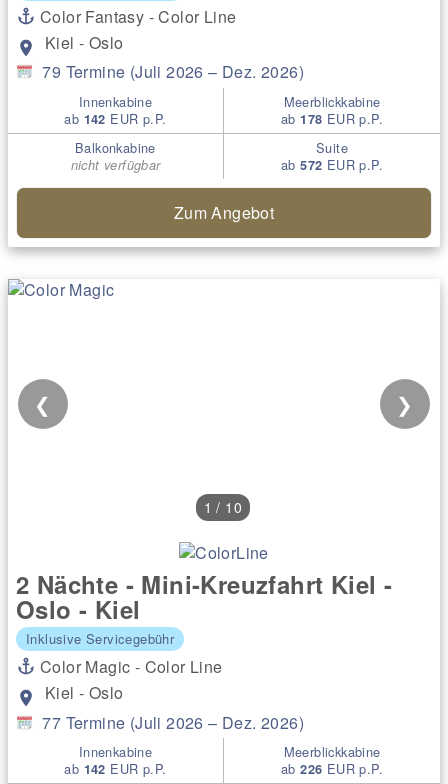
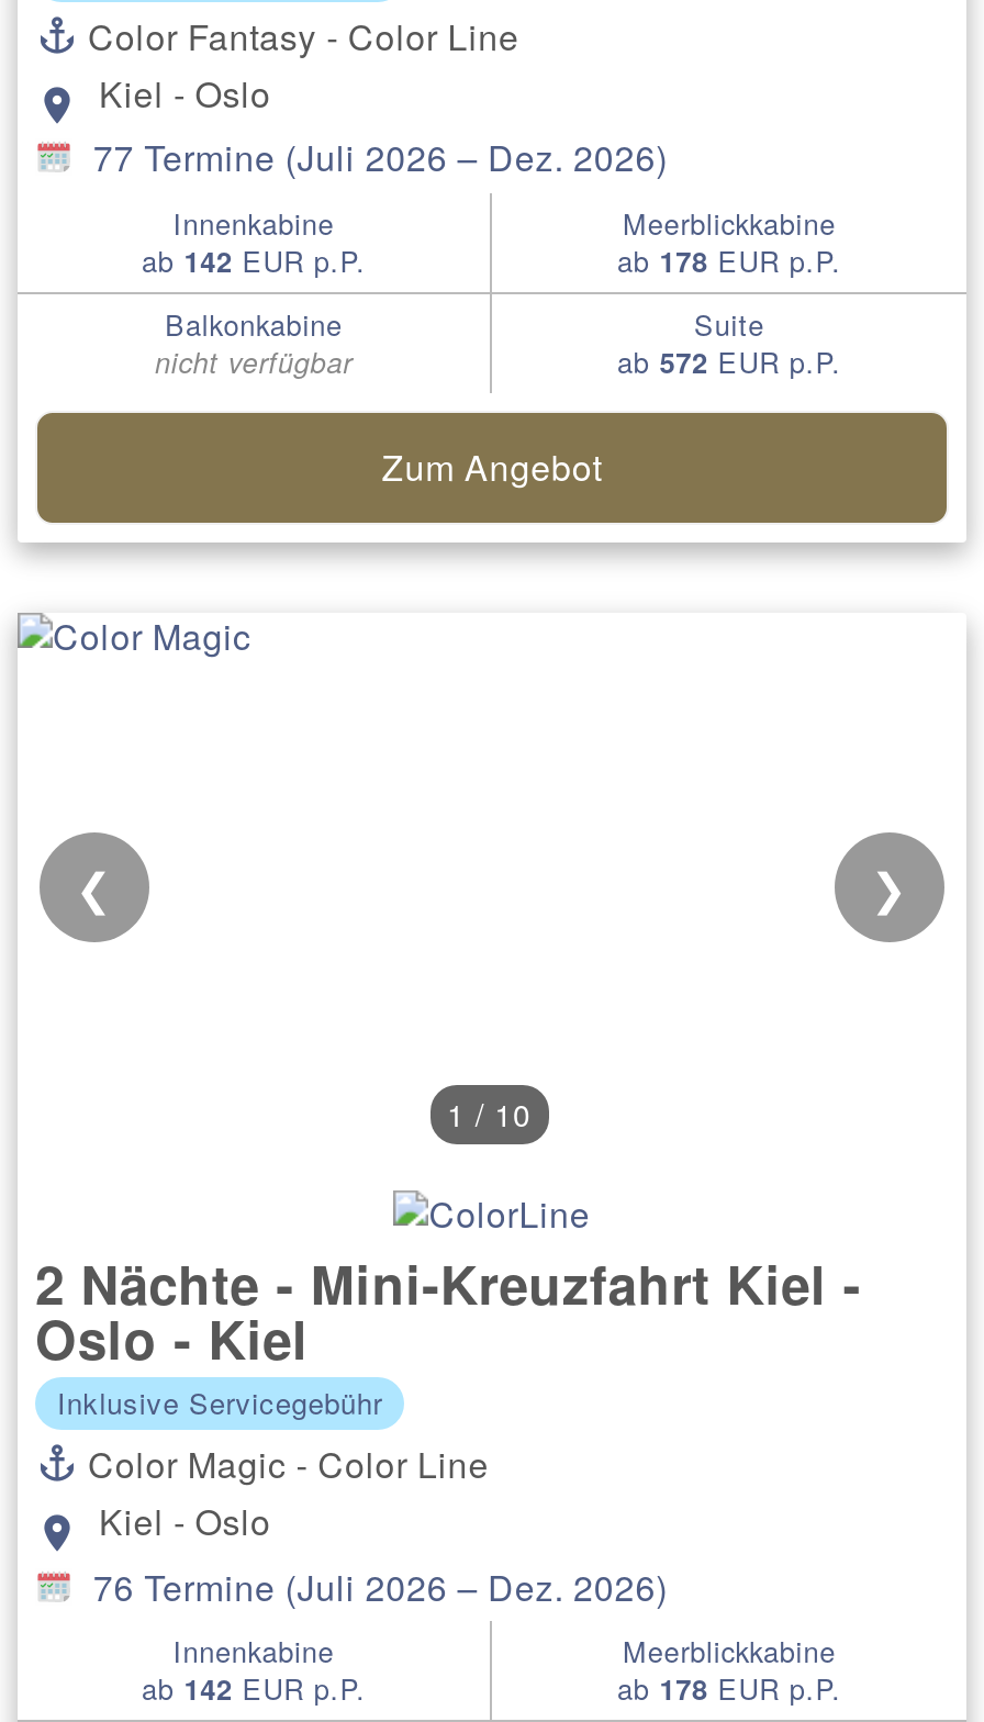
- 79 Termine (Juli 2026 – Dez. 2026)

+ 76 Termine (Juli 2026 – Dez. 2026)

moved up: 77 Termine (Juli 2026 – Dez. 2026)

- ab 226 EUR p.P.
+ ab 178 EUR p.P.
